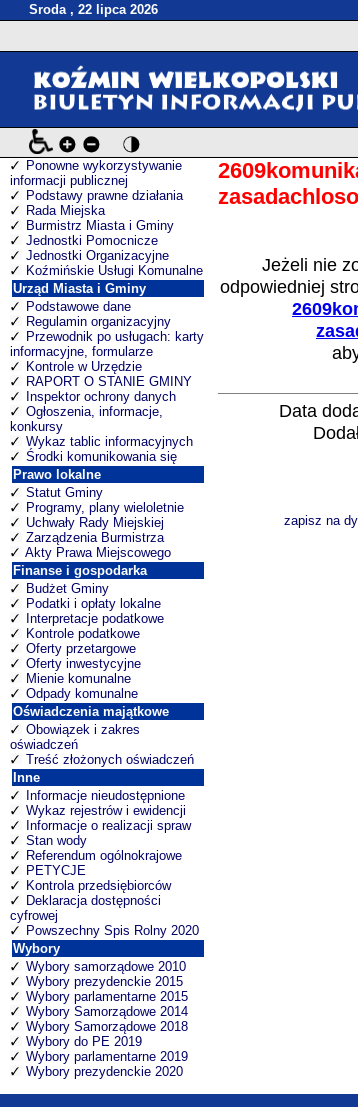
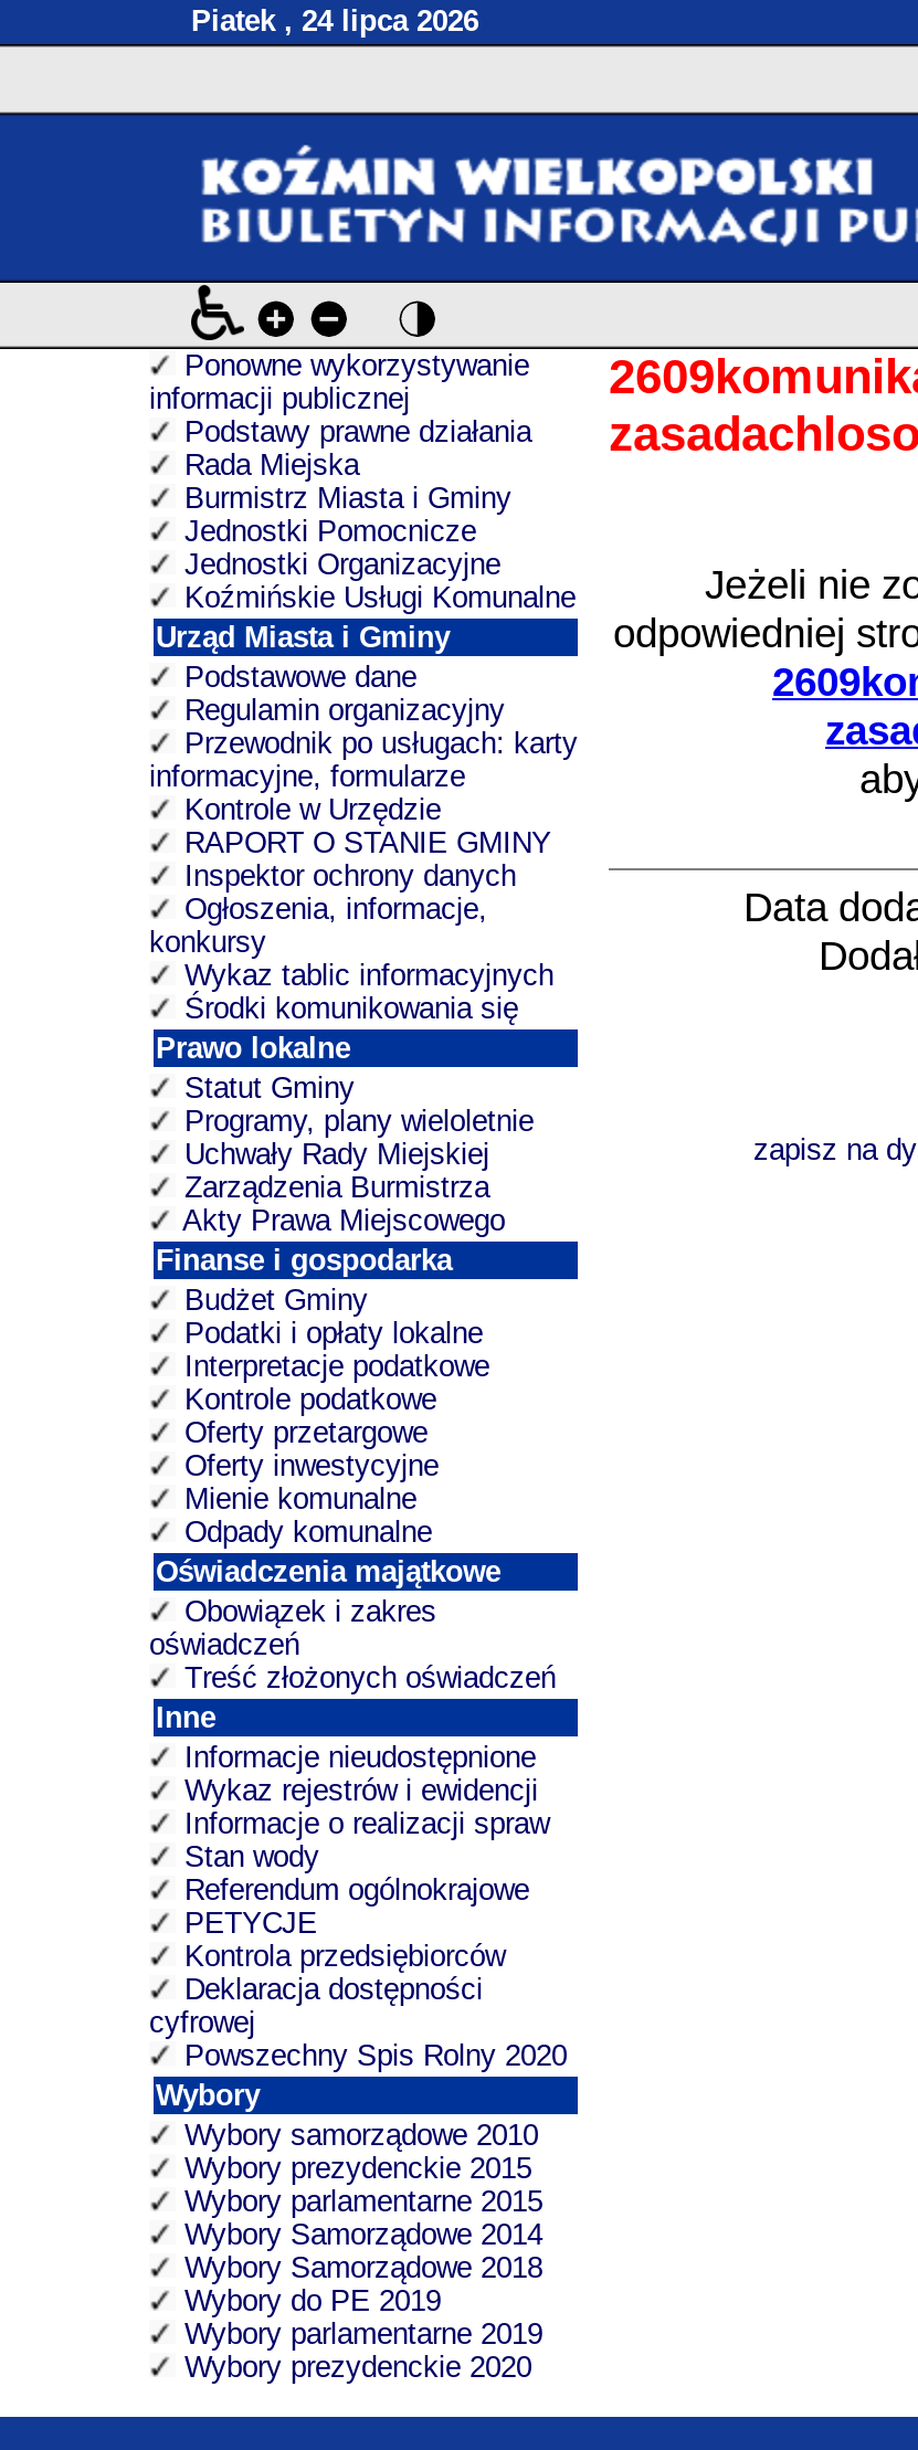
- Sroda , 22 lipca 2026
+ Piatek , 24 lipca 2026
